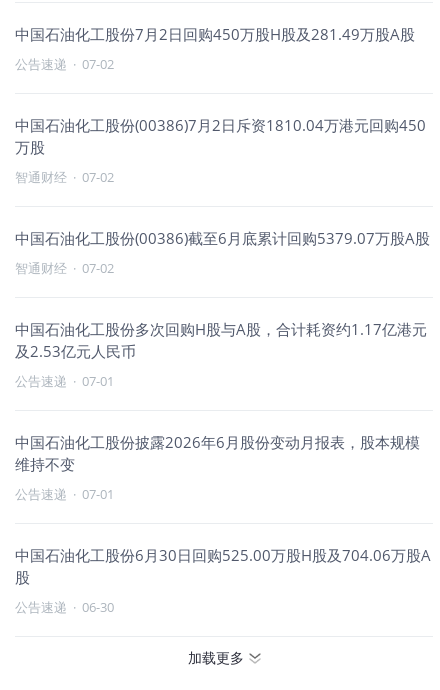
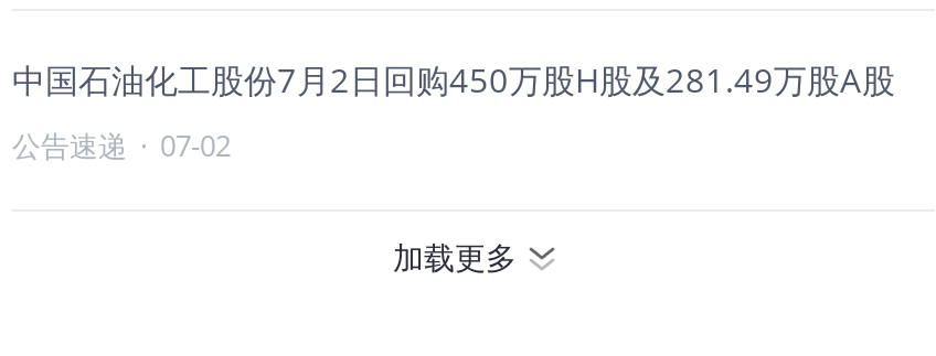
- 中国石油化工股份(00386)7月2日斥资1810.04万港元回购450
- 万股
- 智通财经· 07-02
- 中国石油化工股份(00386)截至6月底累计回购5379.07万股A股
- 智通财经· 07-02
- 中国石油化工股份多次回购H股与A股，合计耗资约1.17亿港元
- 及2.53亿元人民币
- 公告速递· 07-01
- 中国石油化工股份披露2026年6月股份变动月报表，股本规模
- 维持不变
- 公告速递· 07-01
- 中国石油化工股份6月30日回购525.00万股H股及704.06万股A
- 股
- 公告速递· 06-30
